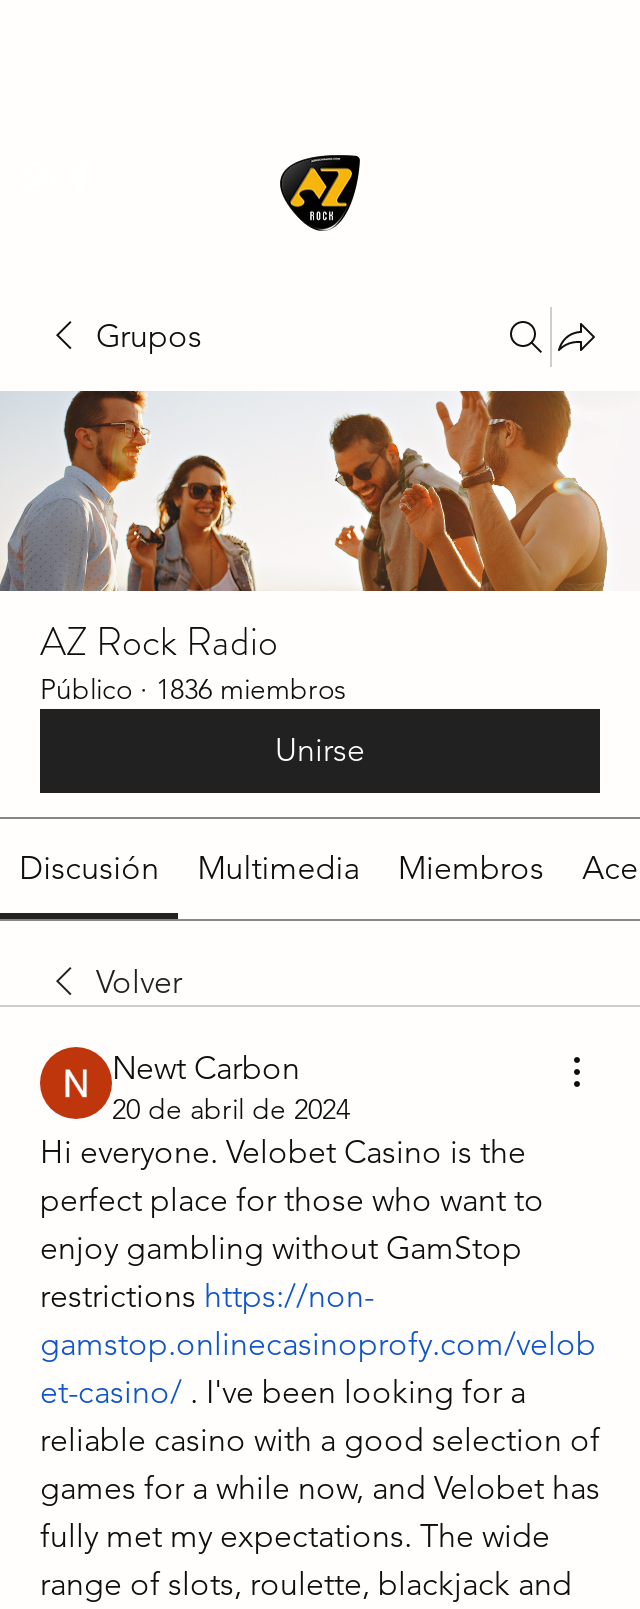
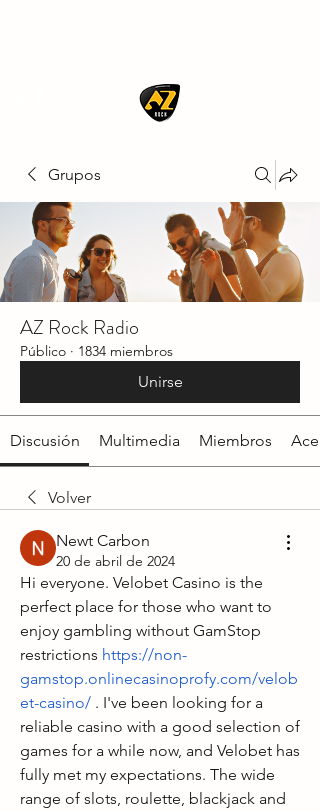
- Público · 1836 miembros
+ Público · 1834 miembros
